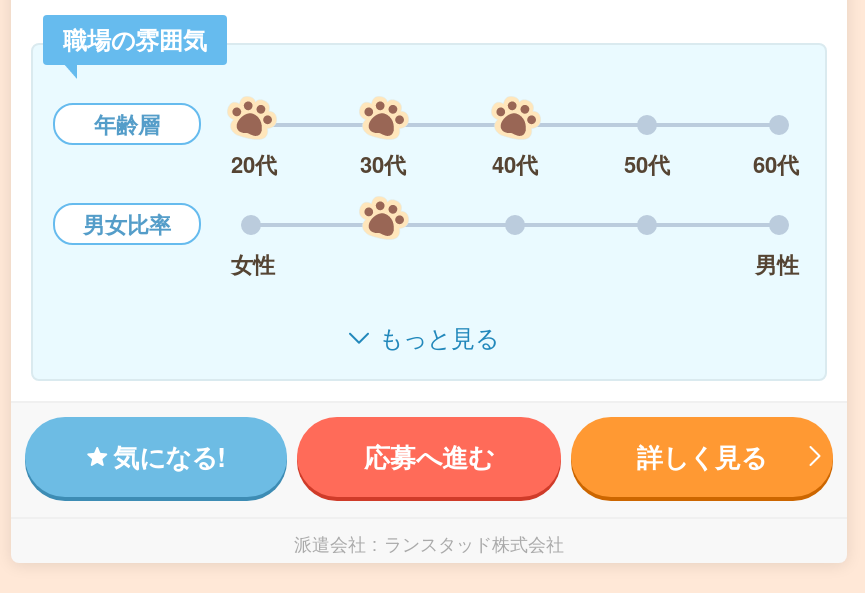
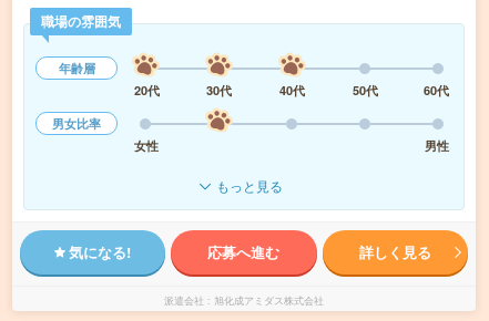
- ランスタッド株式会社
+ 旭化成アミダス株式会社
